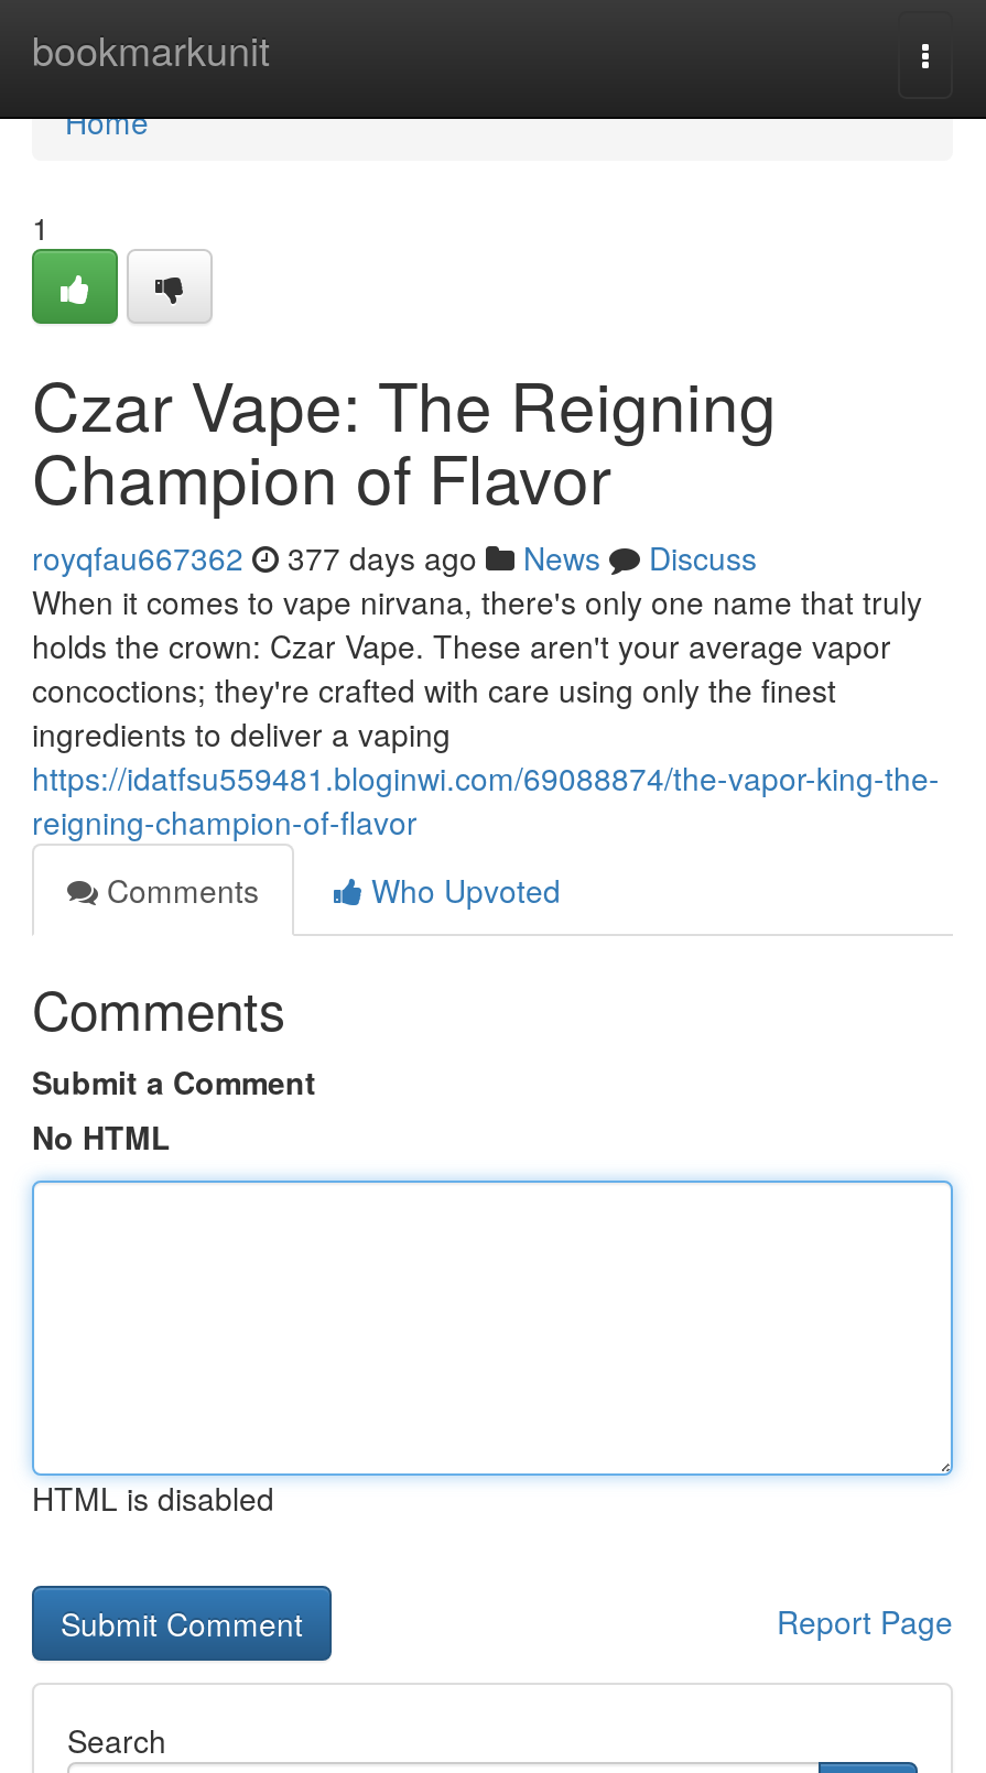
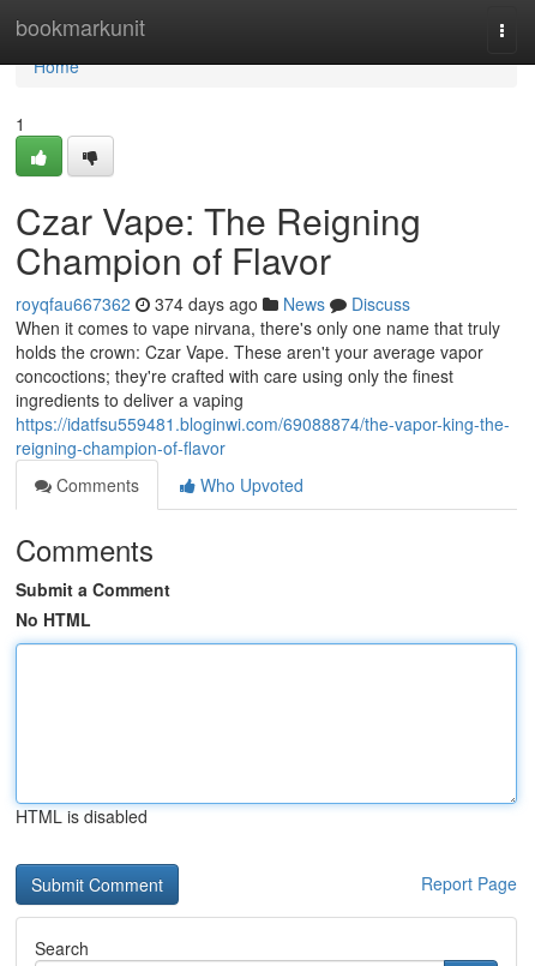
- royqfau667362 377 days ago News Discuss
+ royqfau667362 374 days ago News Discuss
